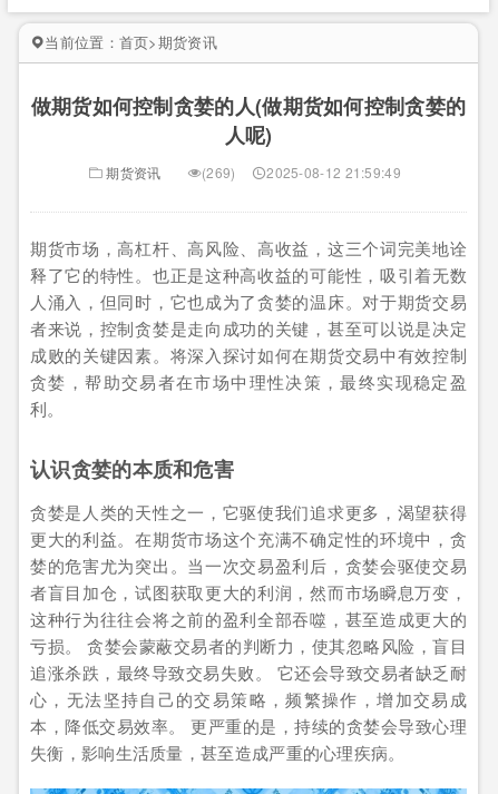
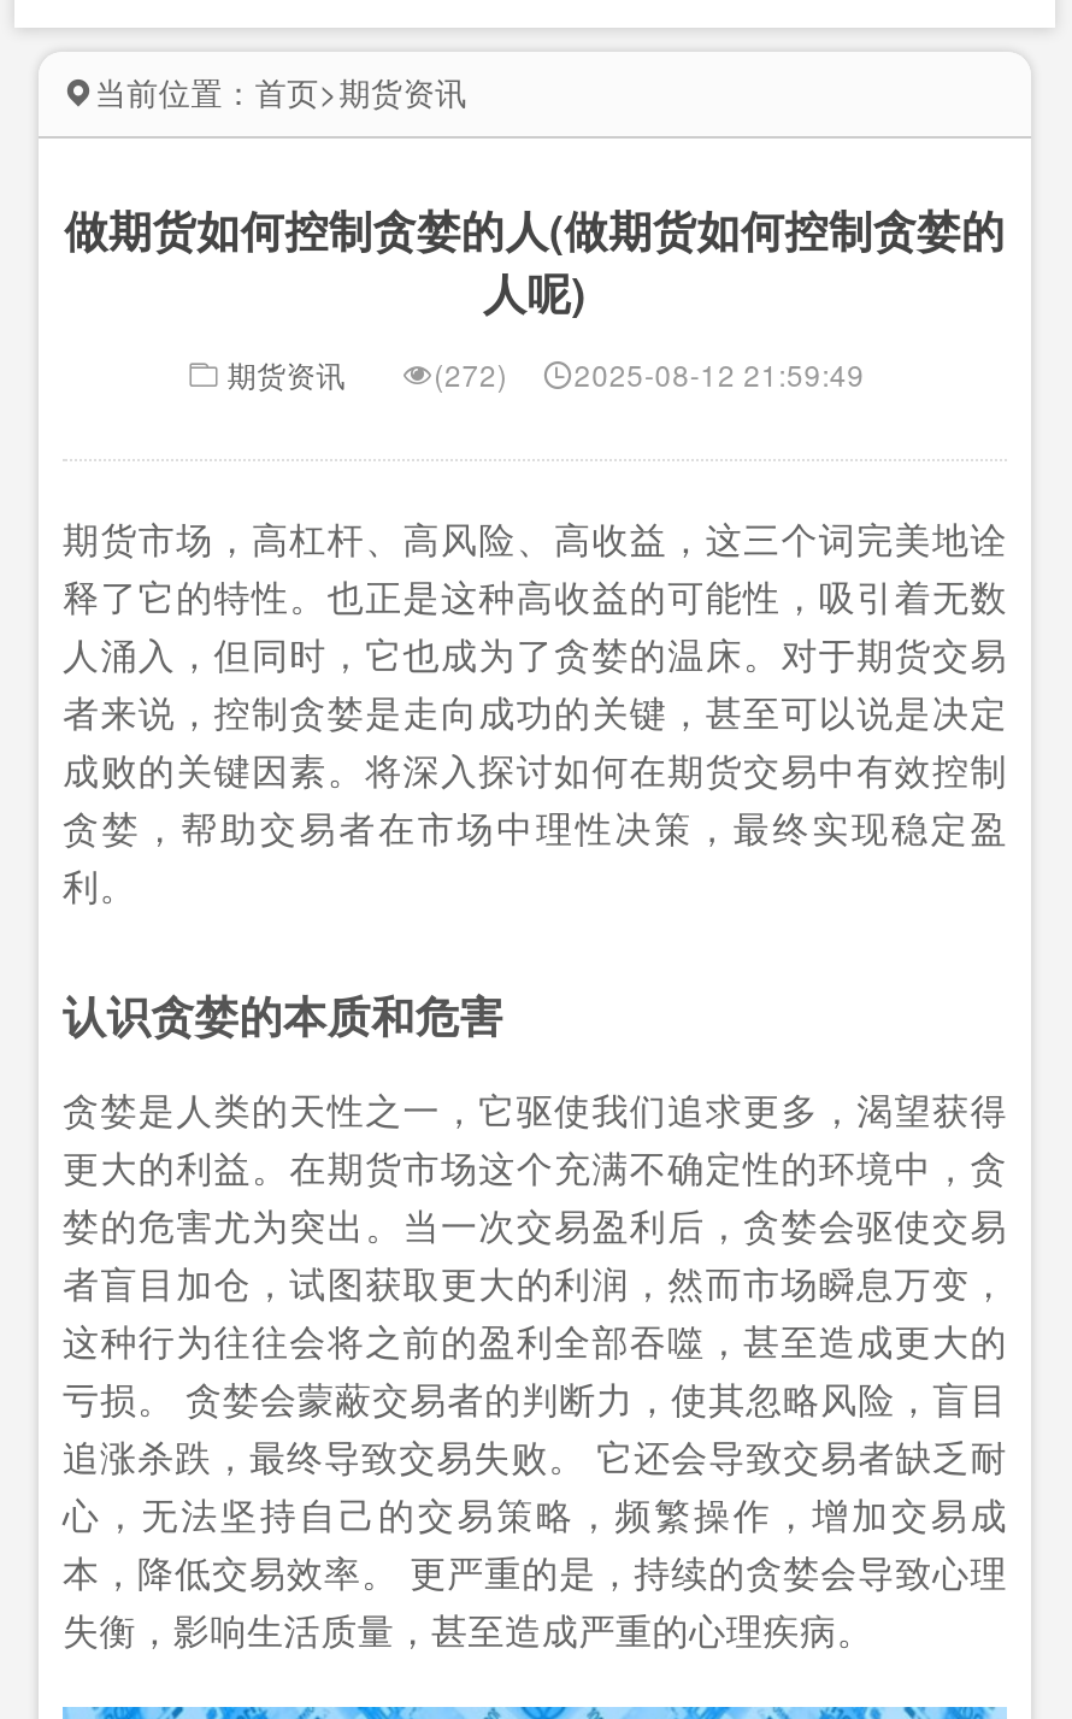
- (269) 2025-08-12 21:59:49
+ (272) 2025-08-12 21:59:49
